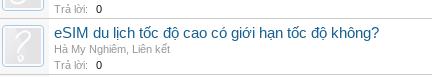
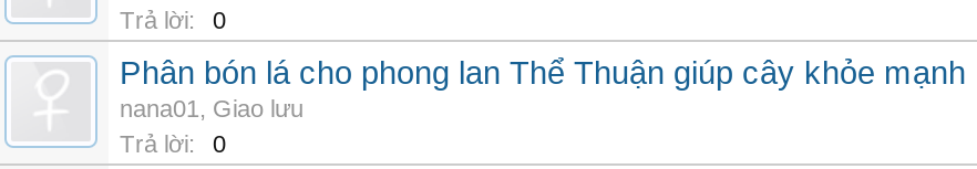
- eSIM du lịch tốc độ cao có giới hạn tốc độ không?
- Hà My Nghiêm, Liên kết
+ Phân bón lá cho phong lan Thể Thuận giúp cây khỏe mạnh
+ nana01, Giao lưu
